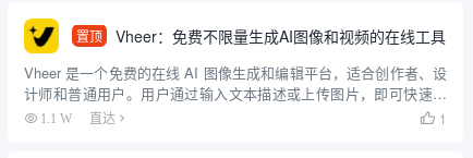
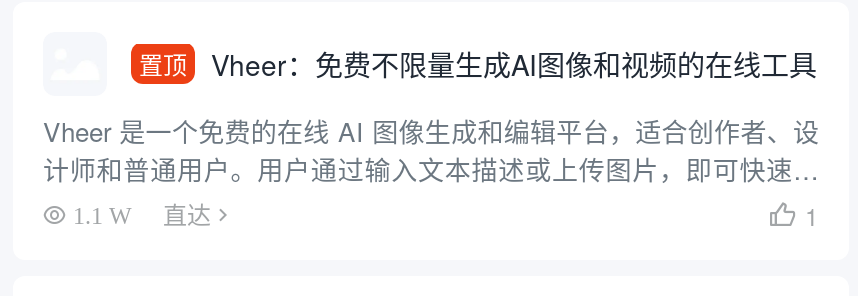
- [image]
